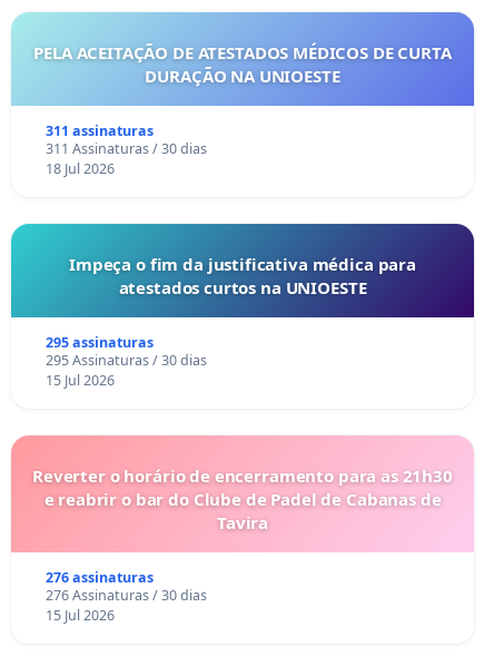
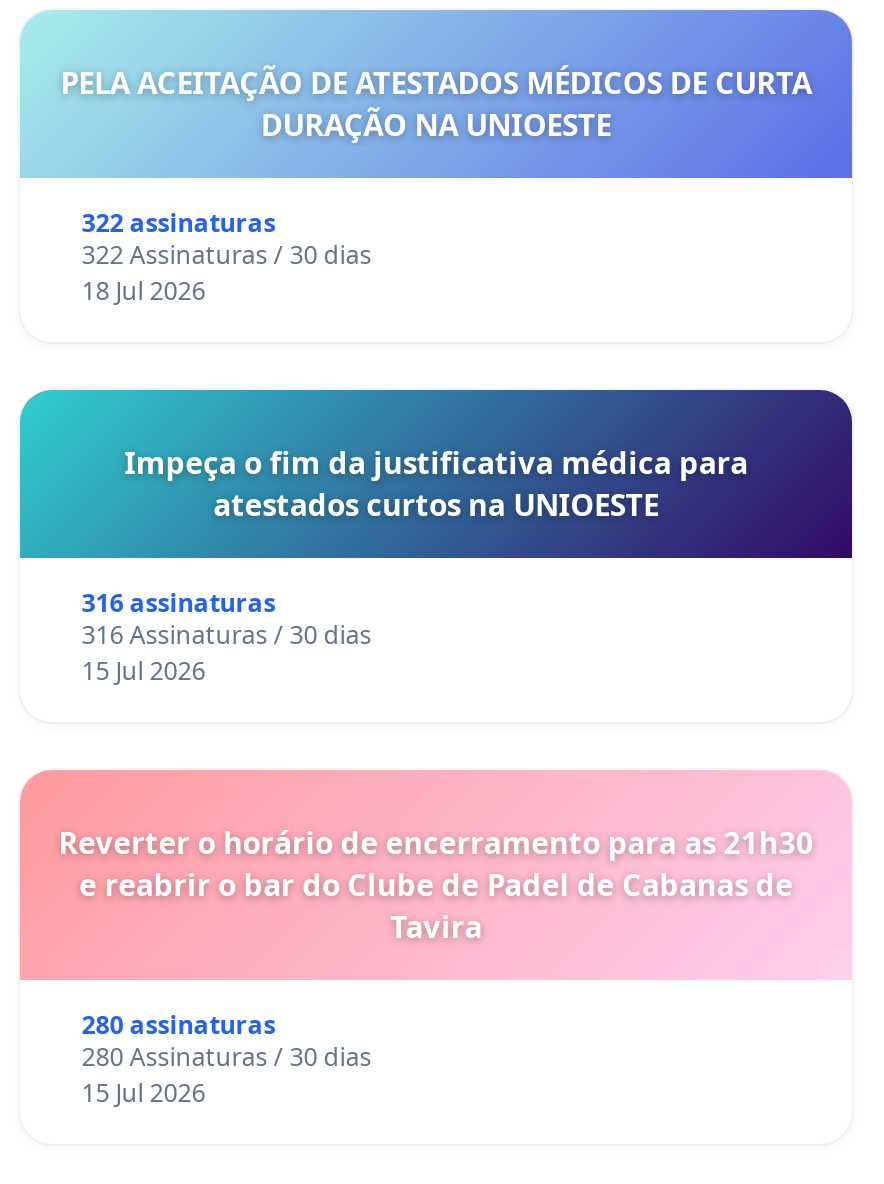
- 311 assinaturas
+ 322 assinaturas

- 311 Assinaturas / 30 dias
+ 322 Assinaturas / 30 dias

- 295 assinaturas
+ 316 assinaturas

- 295 Assinaturas / 30 dias
+ 316 Assinaturas / 30 dias

- 276 assinaturas
+ 280 assinaturas

- 276 Assinaturas / 30 dias
+ 280 Assinaturas / 30 dias
